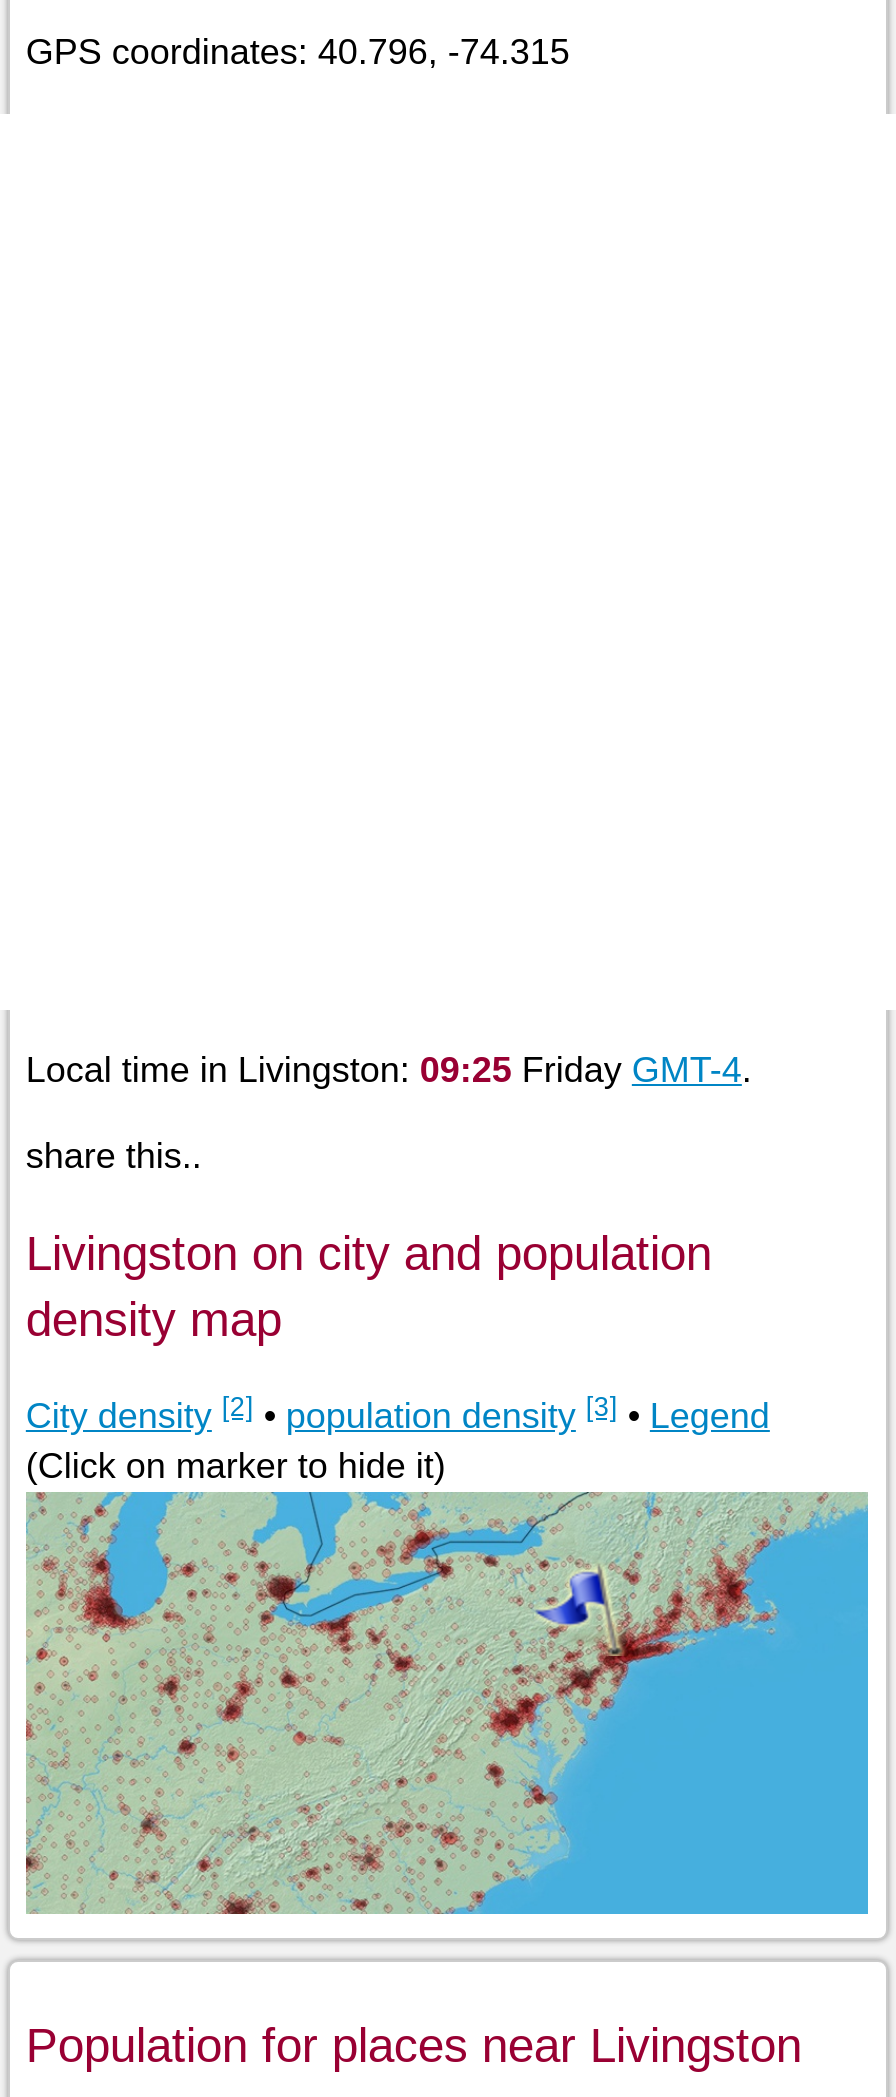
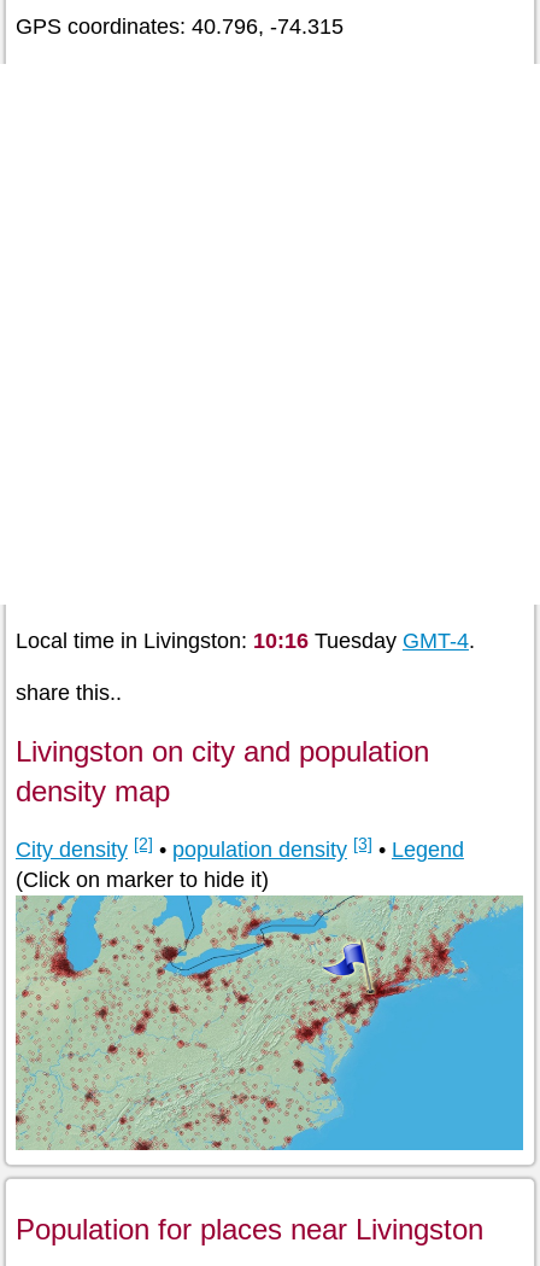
- Local time in Livingston: 09:25 Friday GMT-4.
+ Local time in Livingston: 10:16 Tuesday GMT-4.
